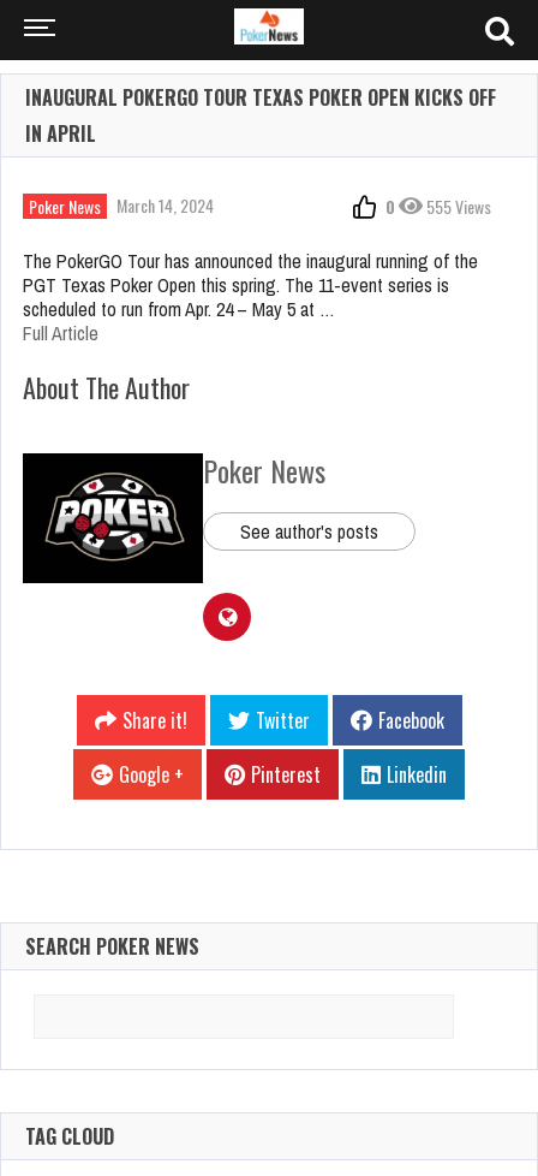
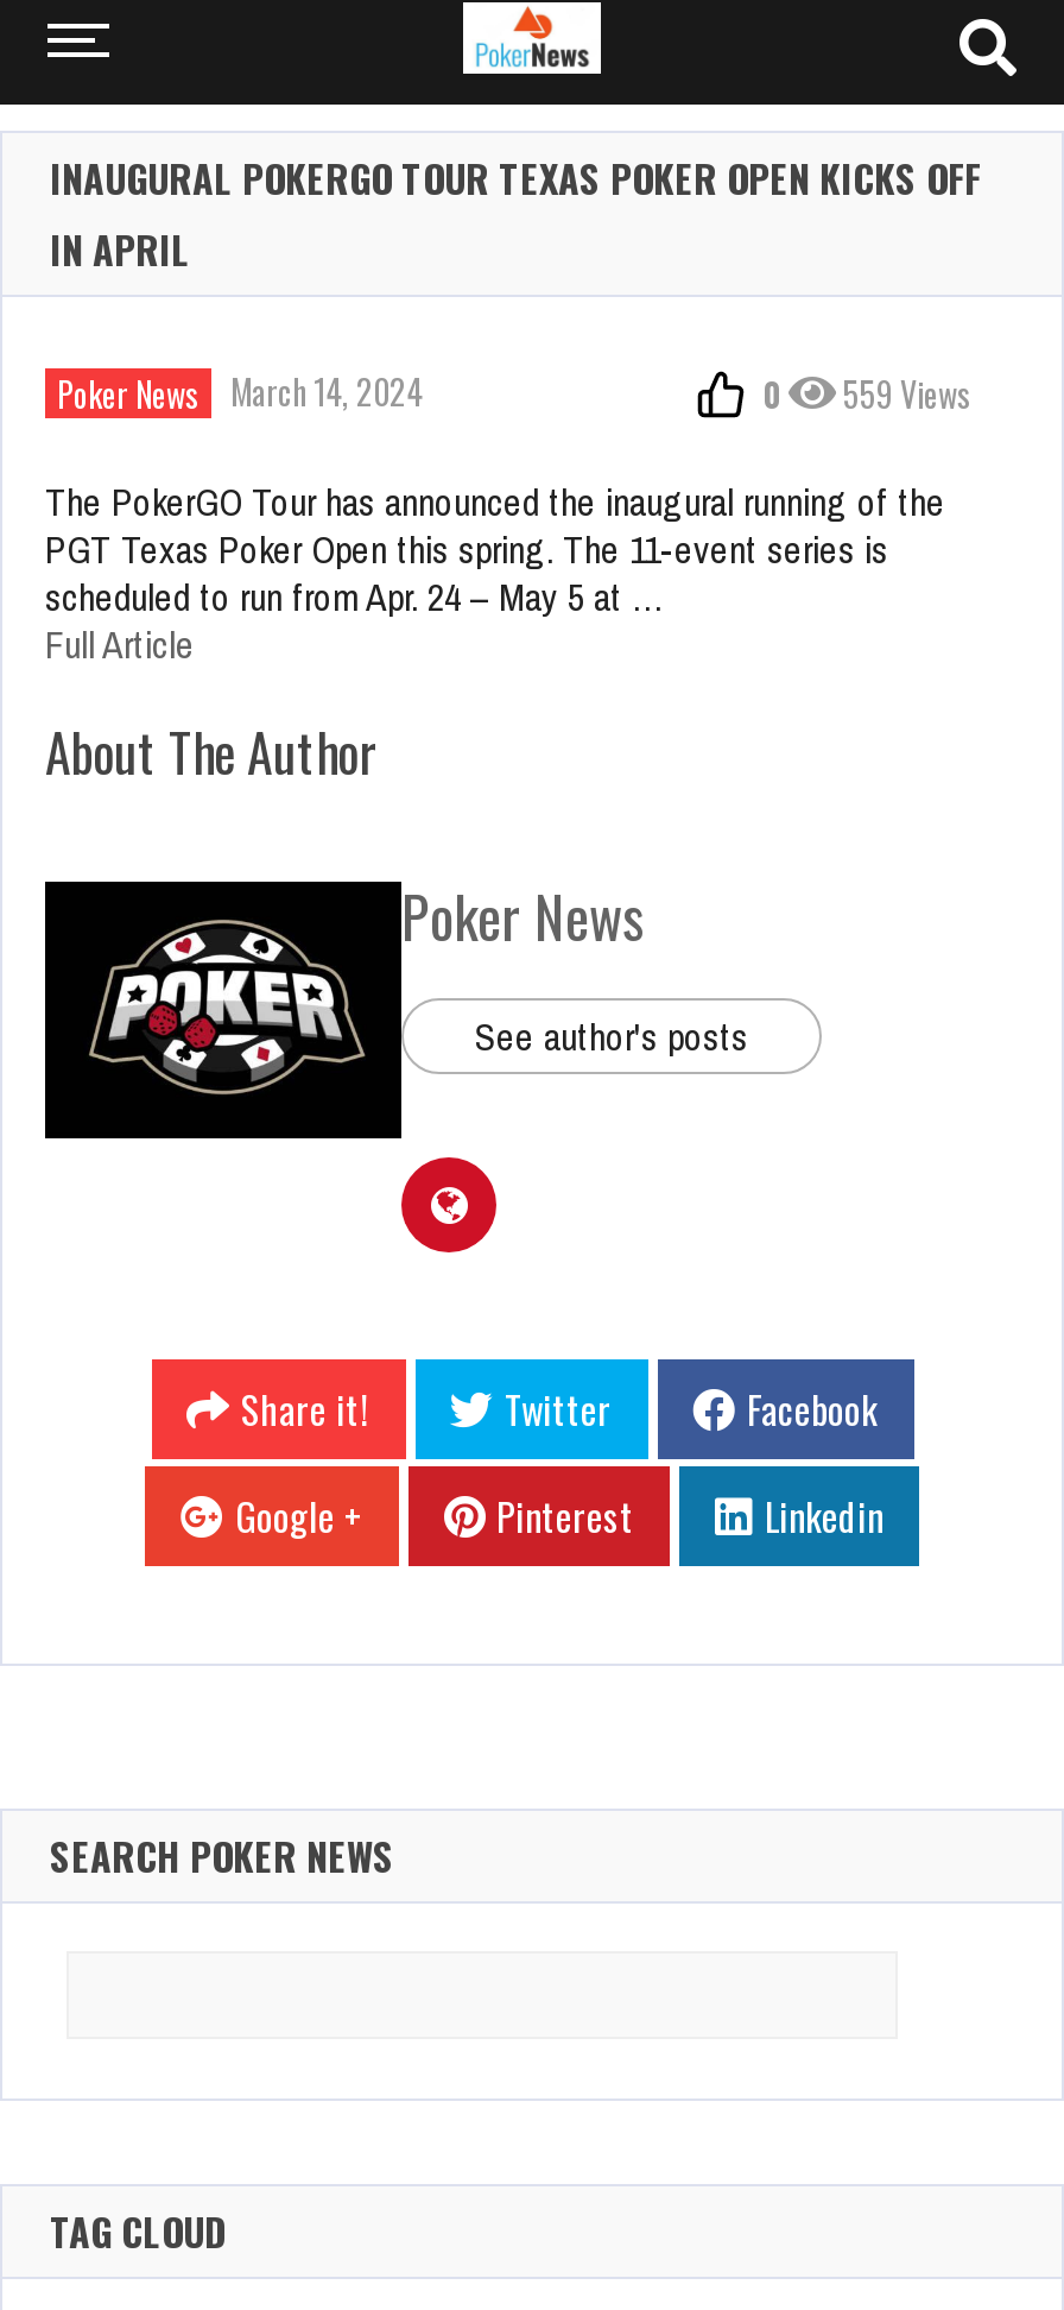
- 0 555 Views
+ 0 559 Views
